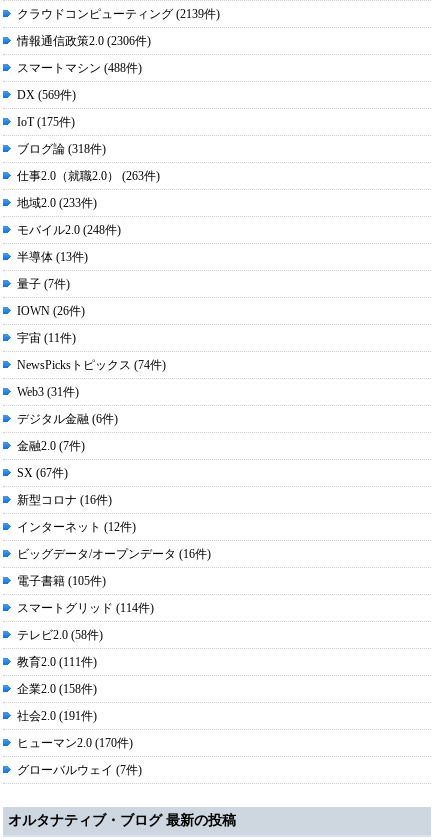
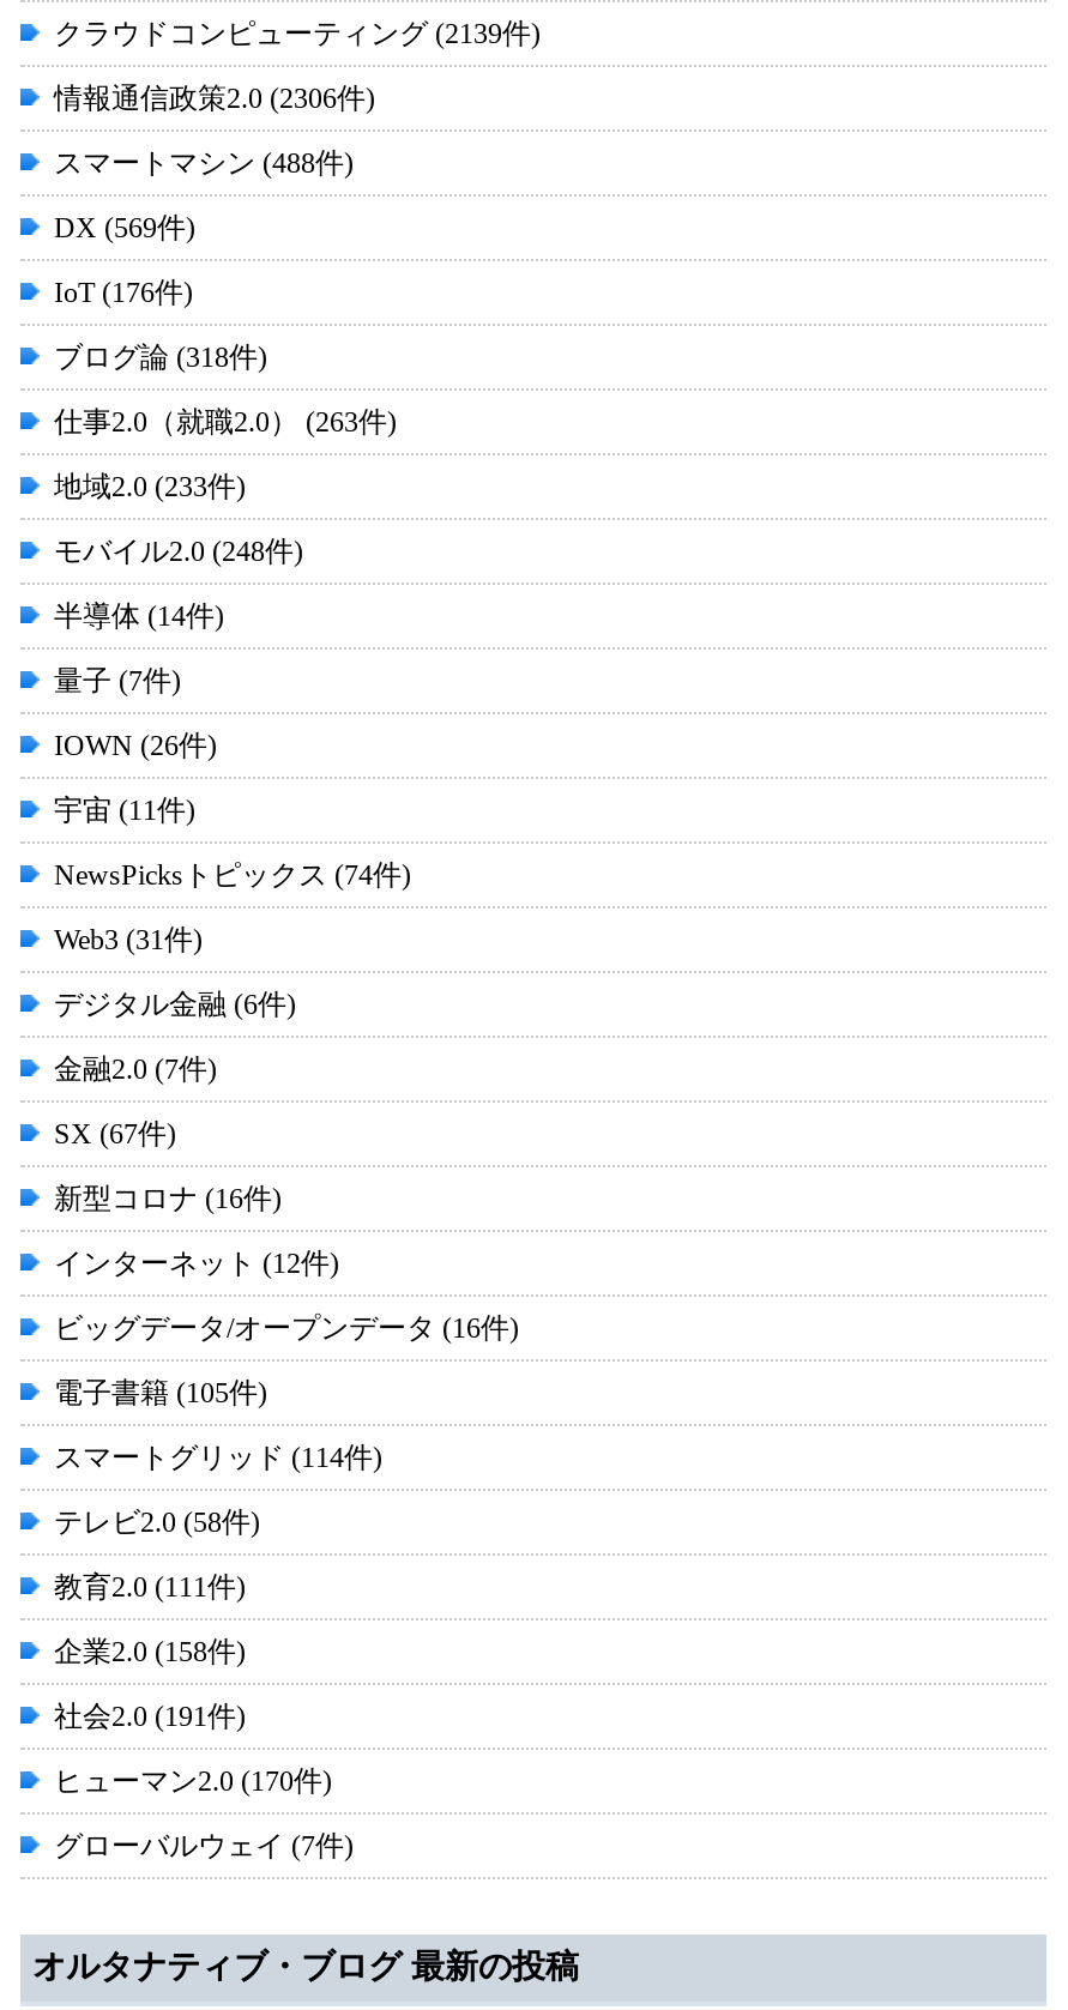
- IoT (175件)
+ IoT (176件)

- 半導体 (13件)
+ 半導体 (14件)
